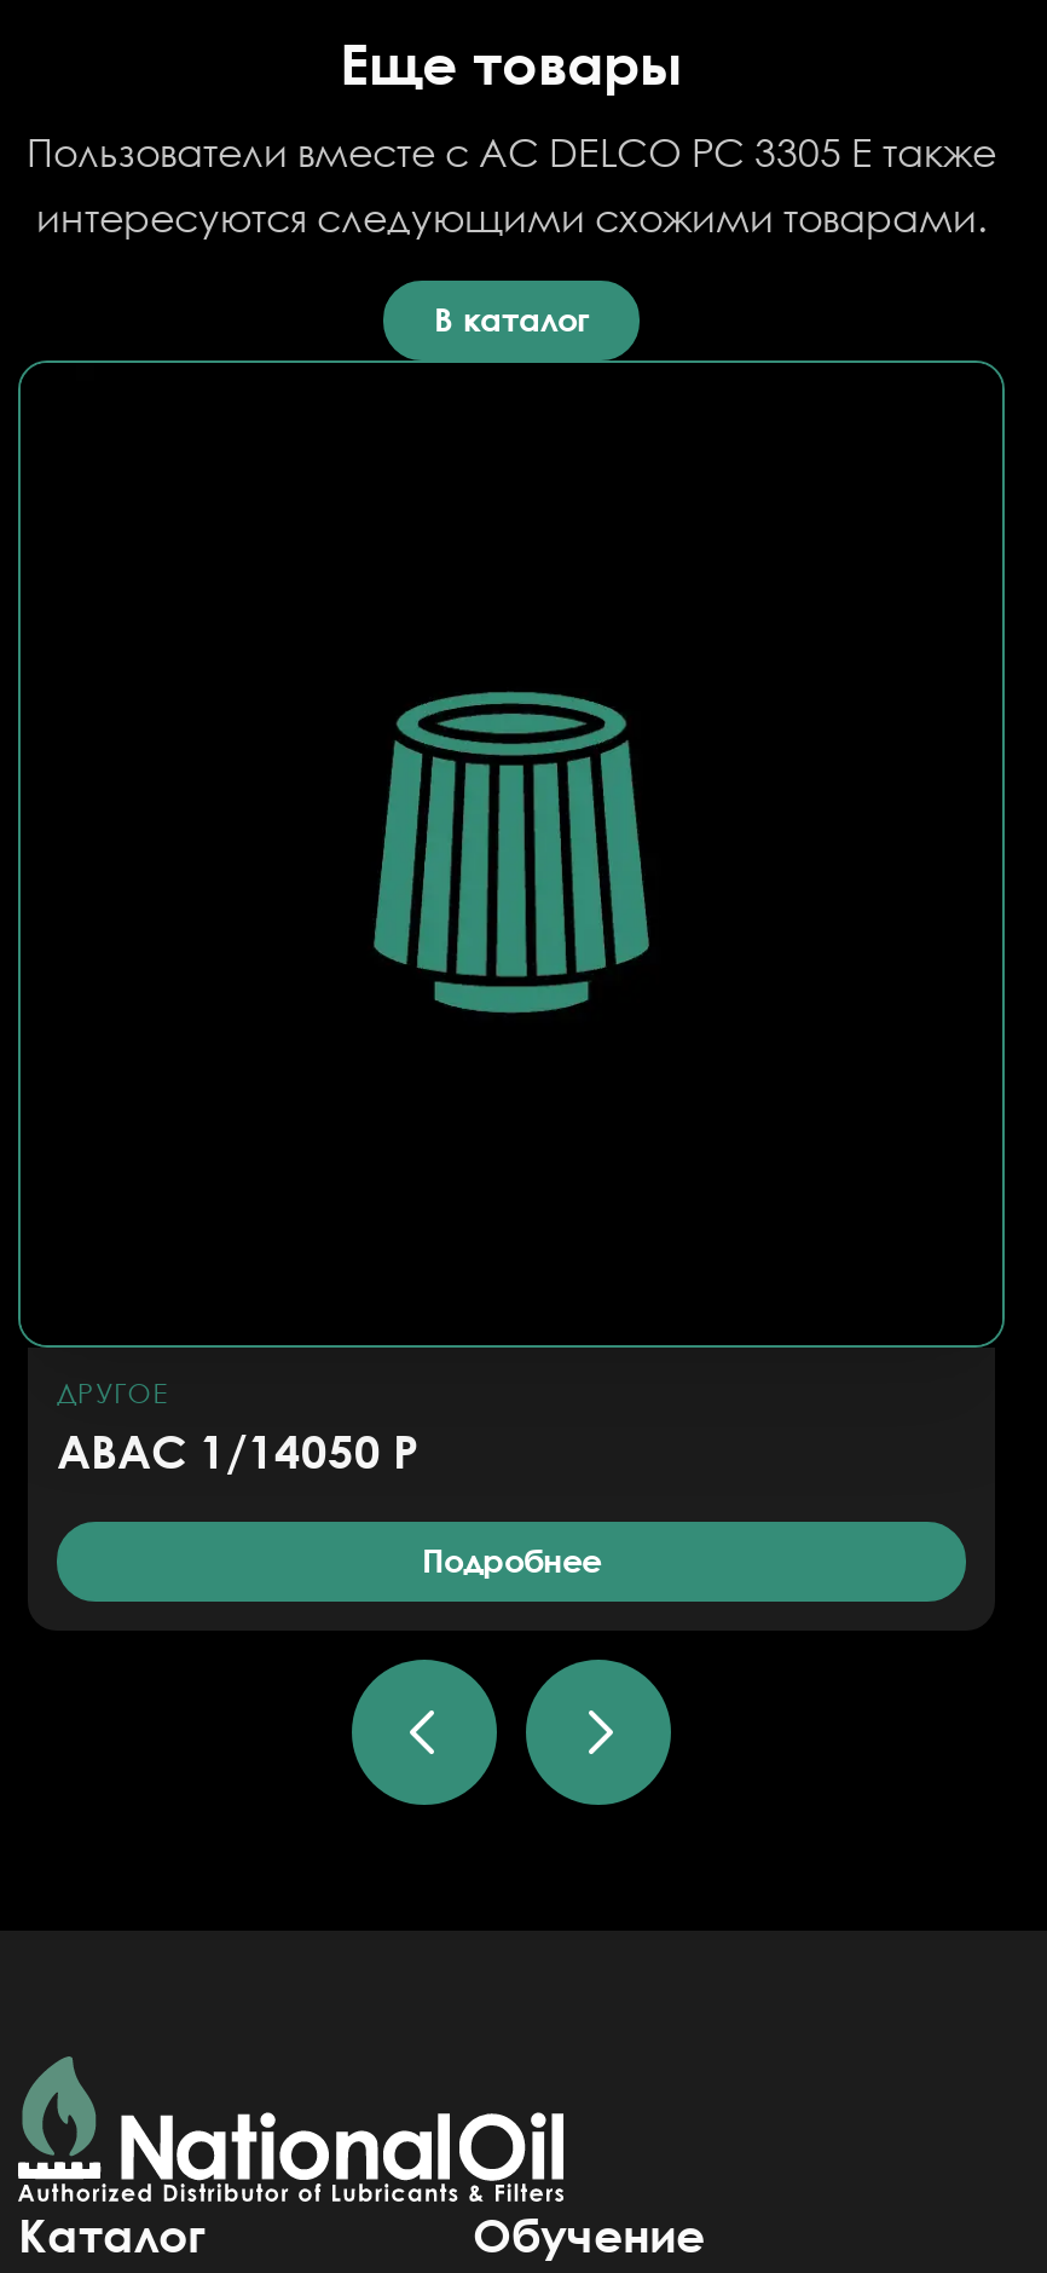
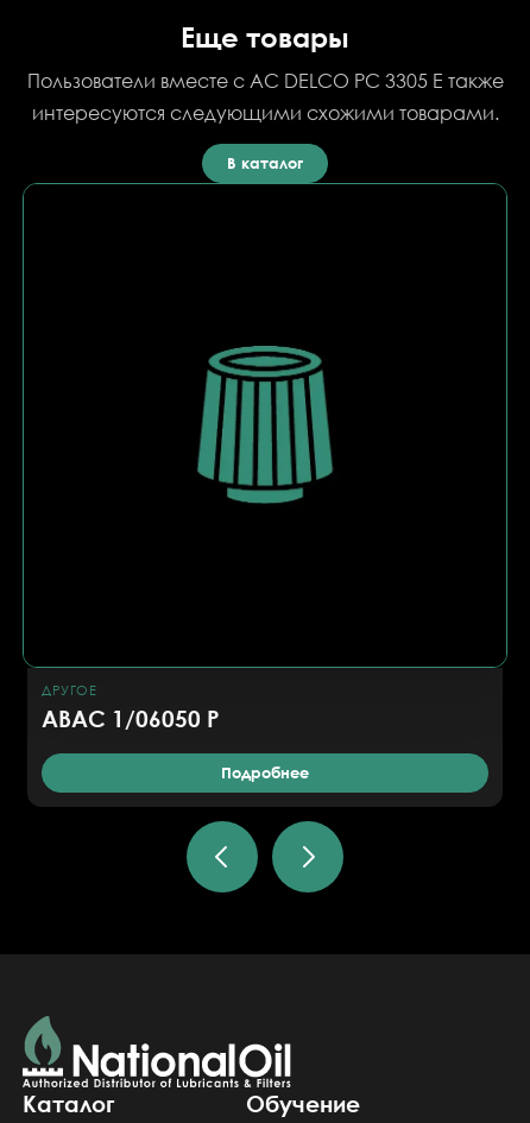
- ABAC 1/14050 P
+ ABAC 1/06050 P
